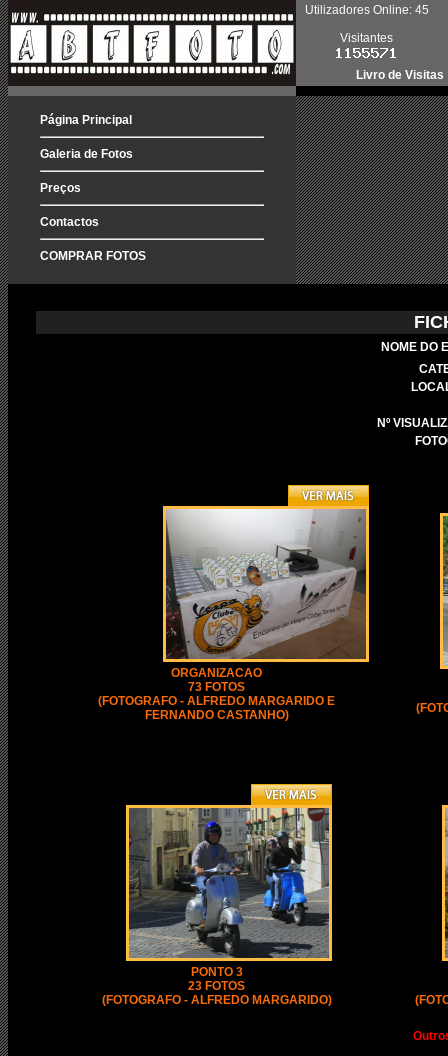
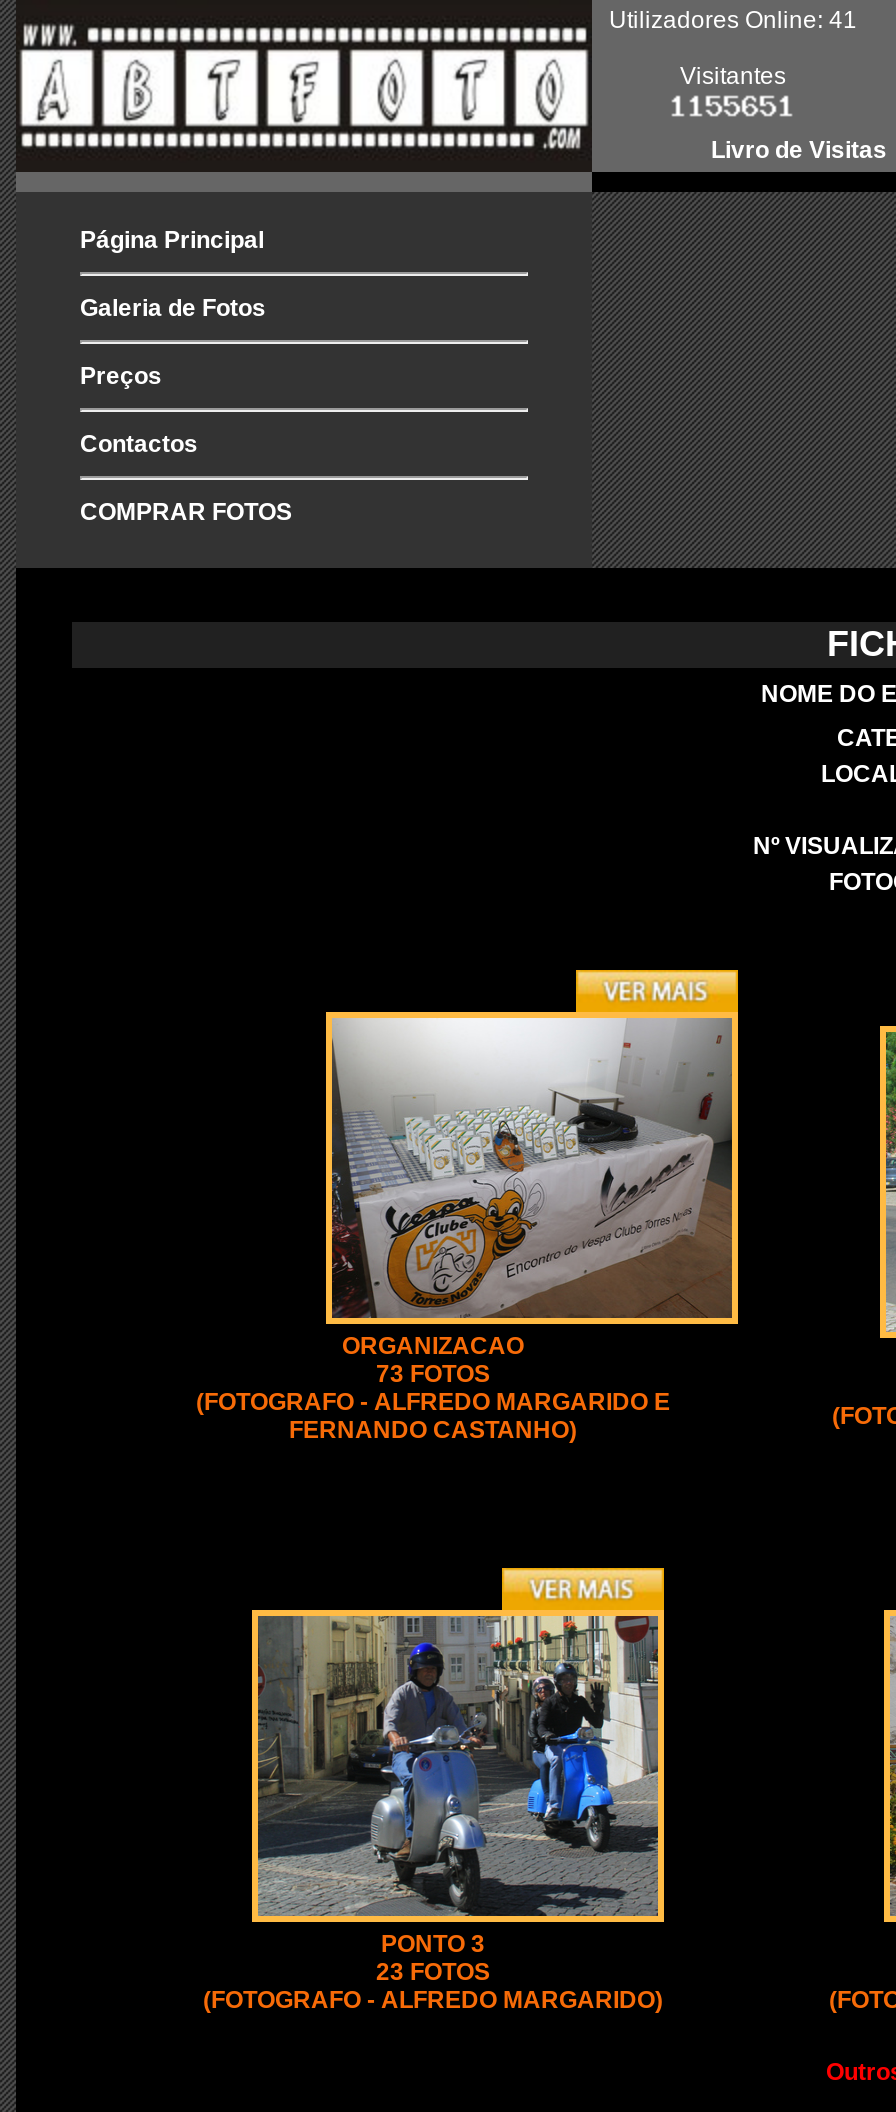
- Utilizadores Online: 45
+ Utilizadores Online: 41
